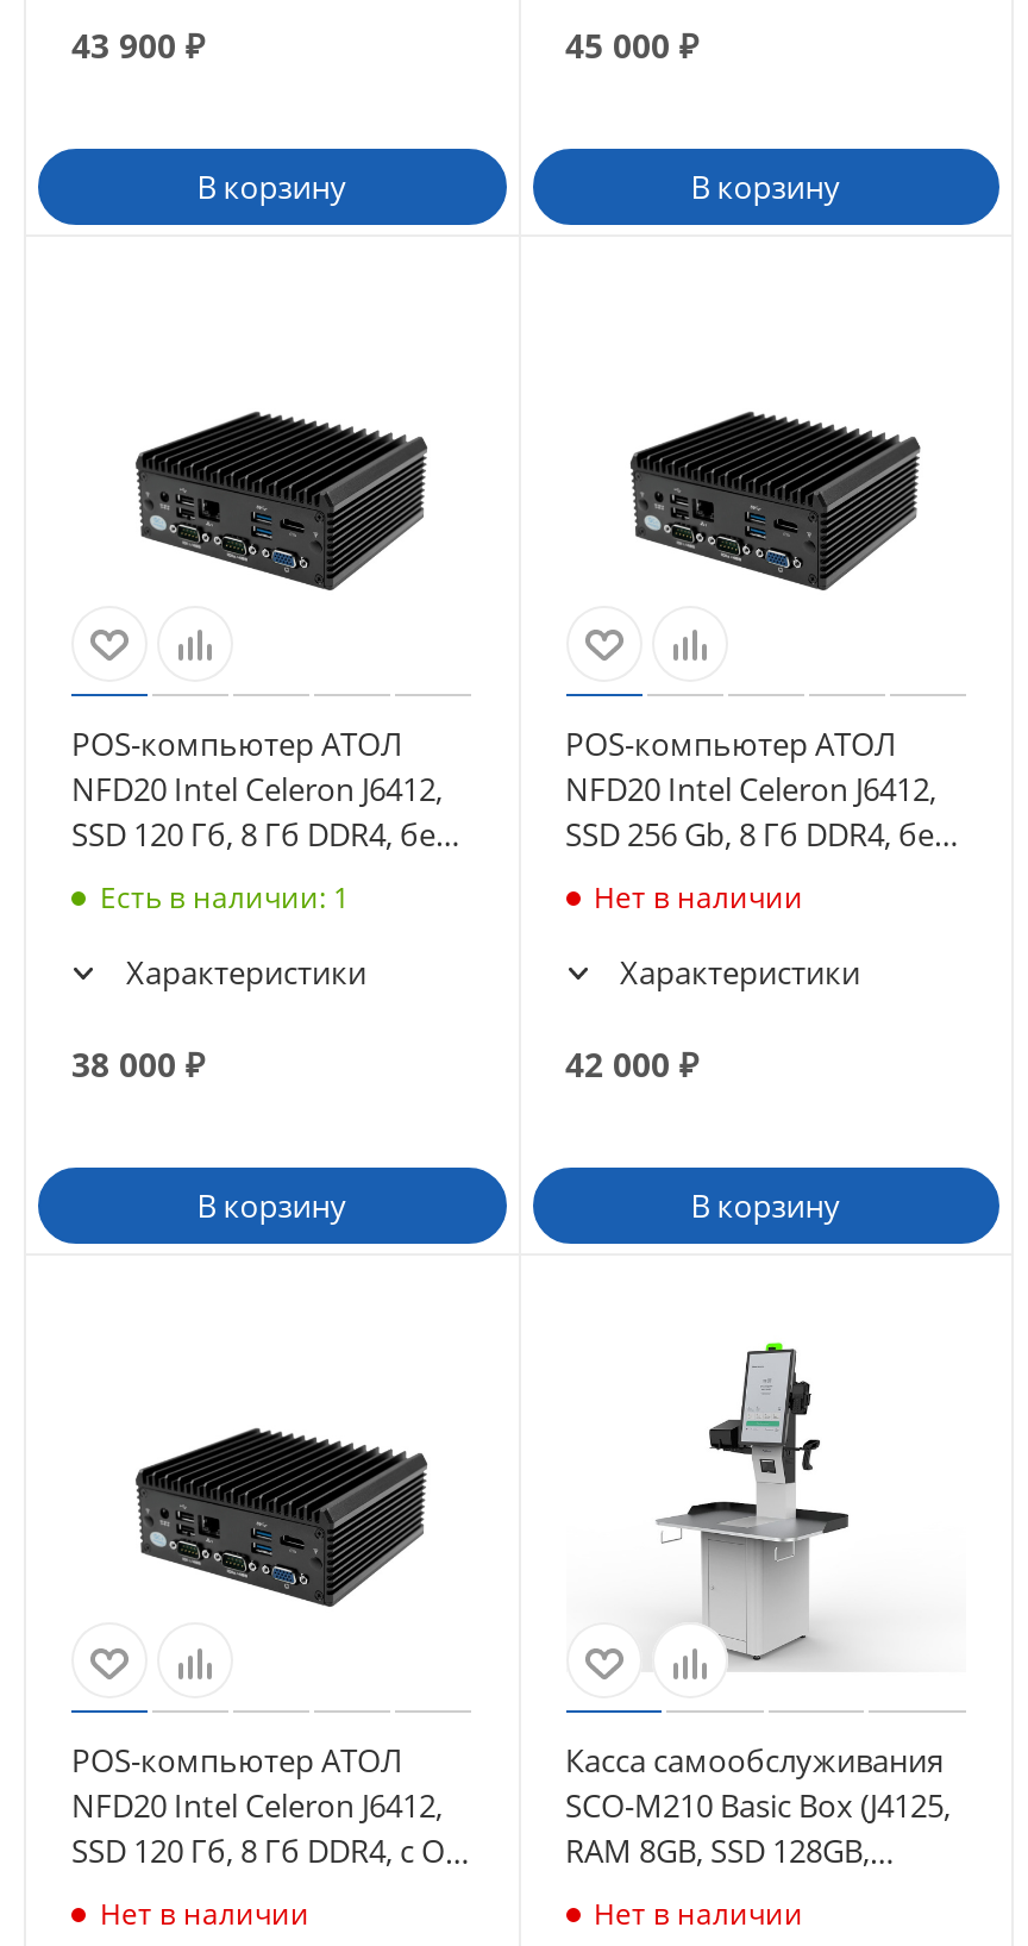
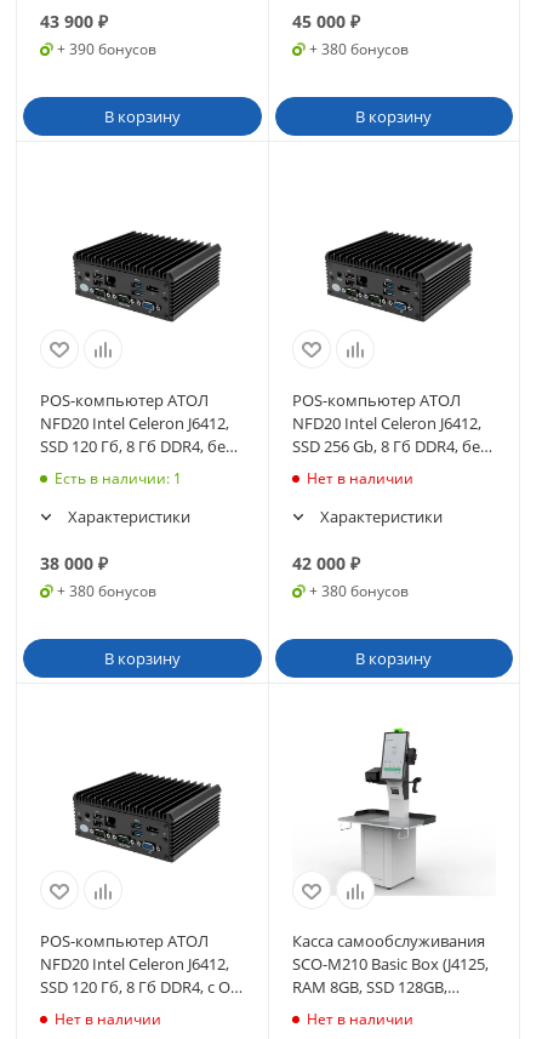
+ + 390 бонусов

+ + 380 бонусов

+ + 380 бонусов

+ + 380 бонусов
